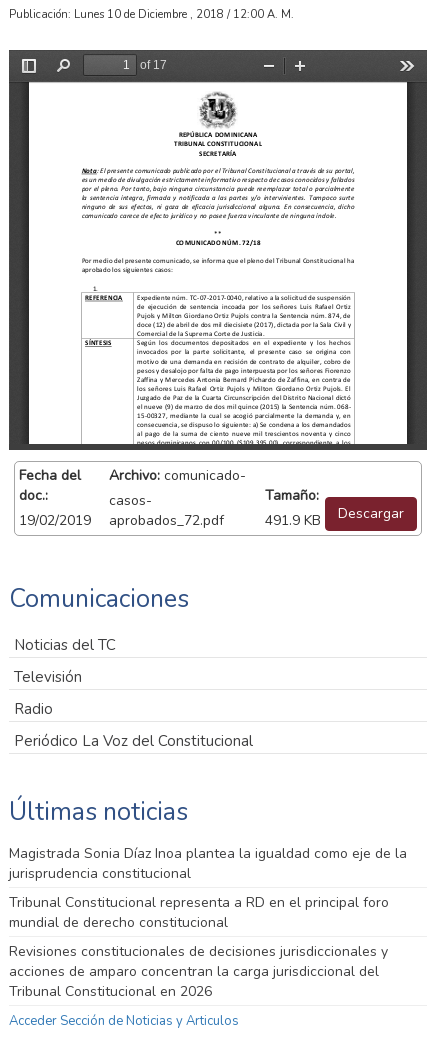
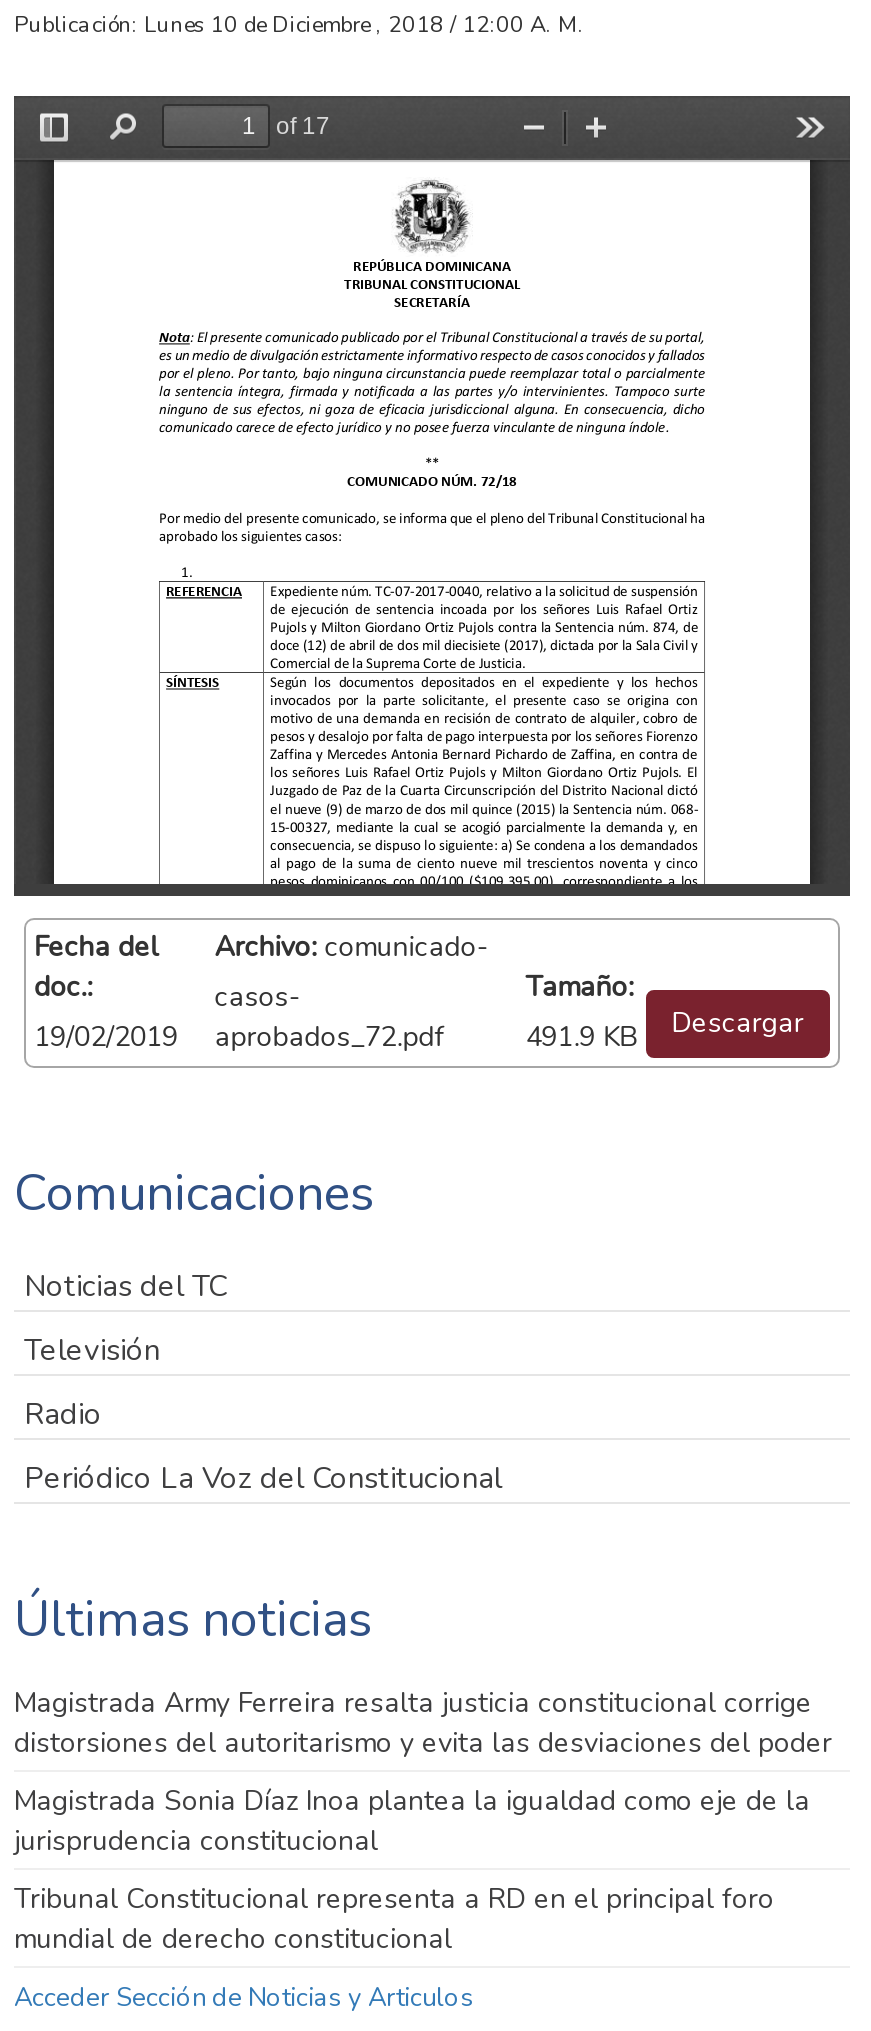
+ Magistrada Army Ferreira resalta justicia constitucional corrige
+ distorsiones del autoritarismo y evita las desviaciones del poder

moved down: Magistrada Sonia Díaz Inoa plantea la igualdad como eje de la | jurisprudencia constitucional | Tribunal Constitucional representa a RD en el principal foro | mundial de derecho constitucional

- Revisiones constitucionales de decisiones jurisdiccionales y
- acciones de amparo concentran la carga jurisdiccional del
- Tribunal Constitucional en 2026
